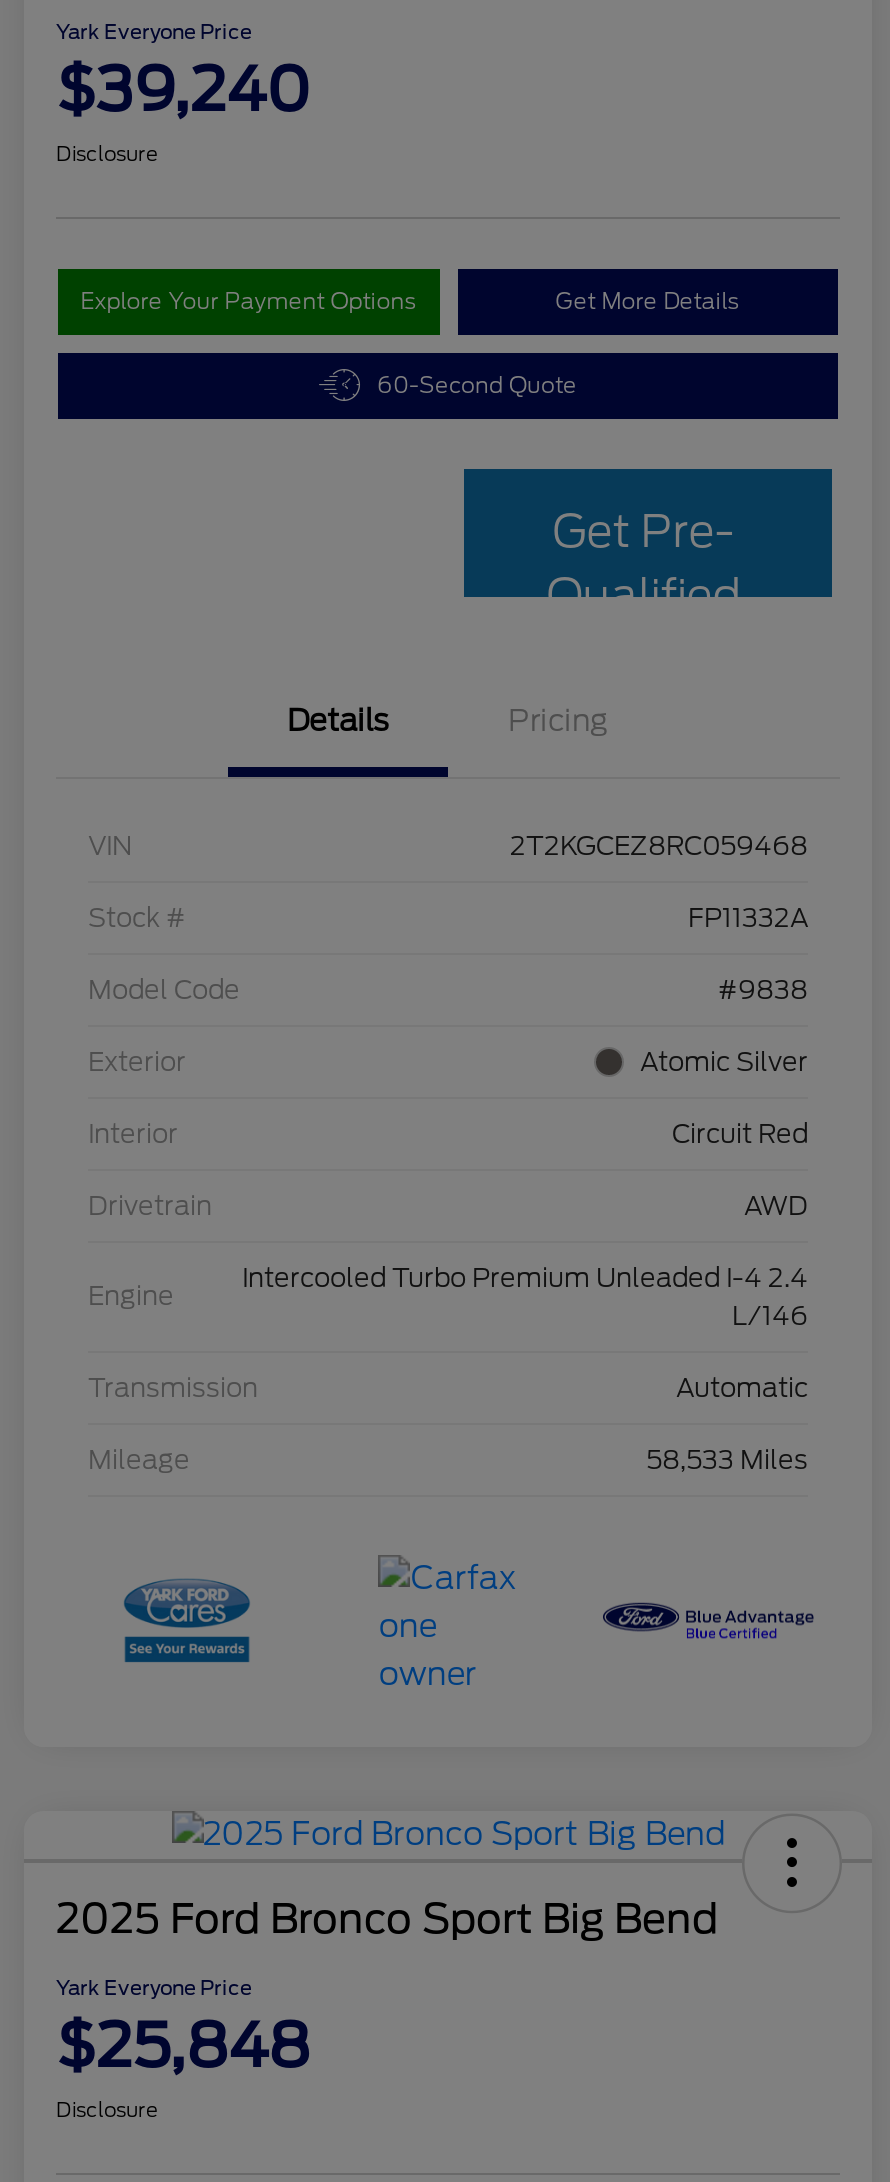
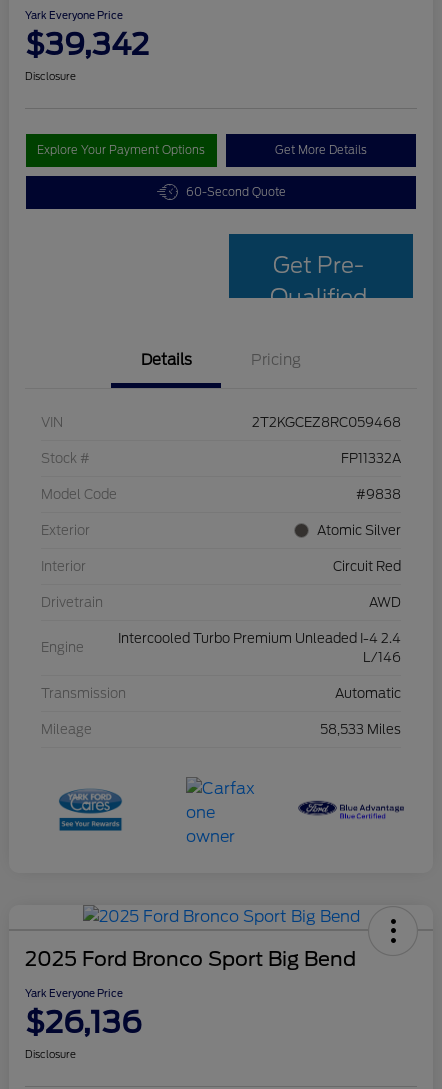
- $39,240
+ $39,342

- $25,848
+ $26,136
